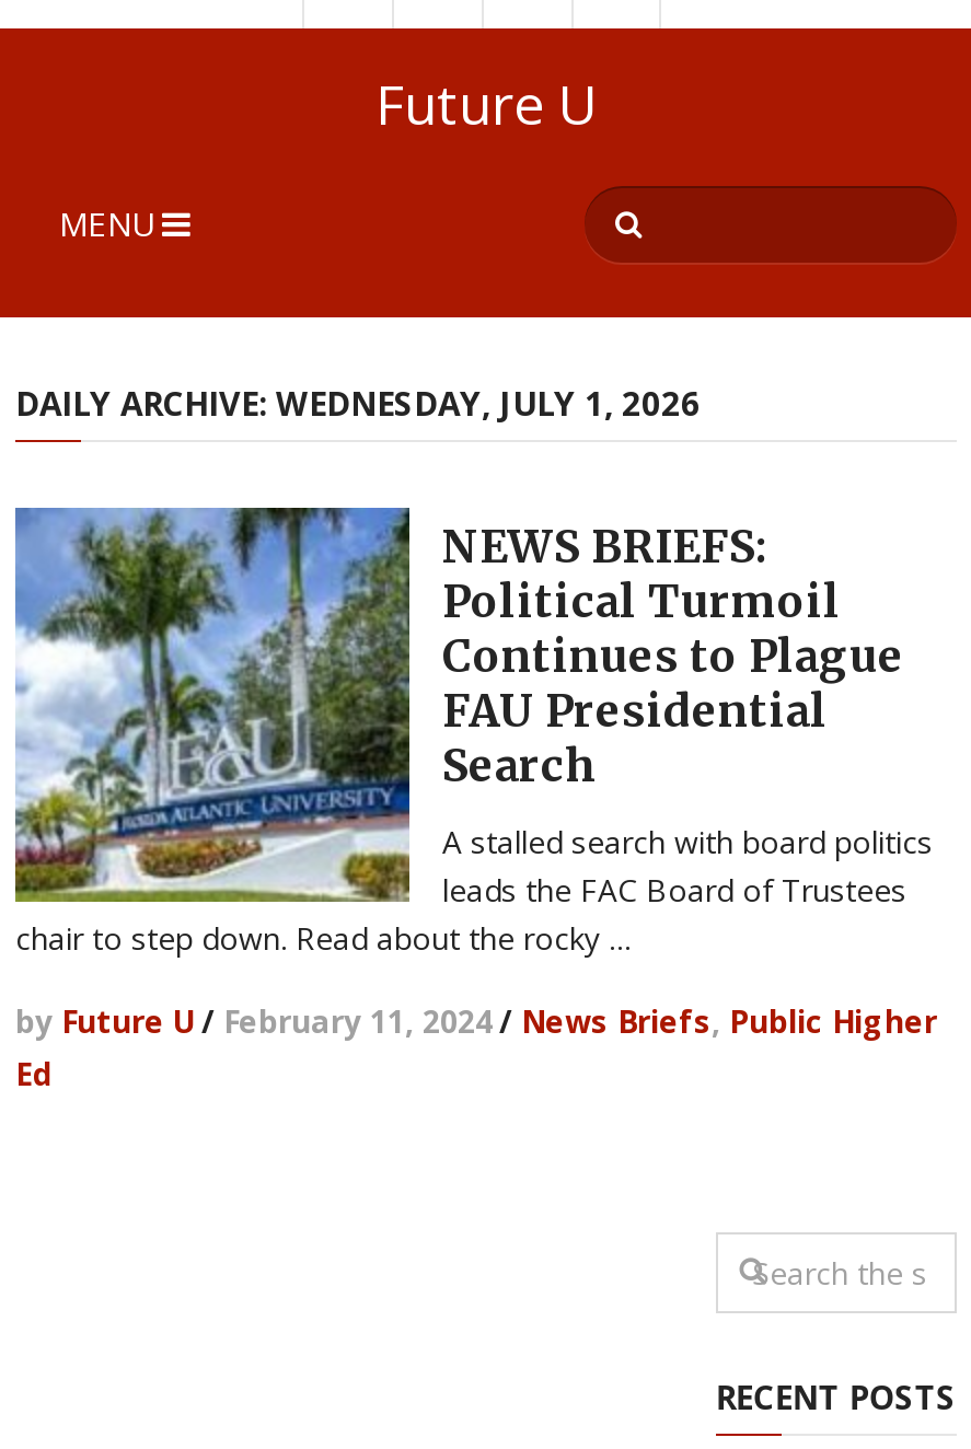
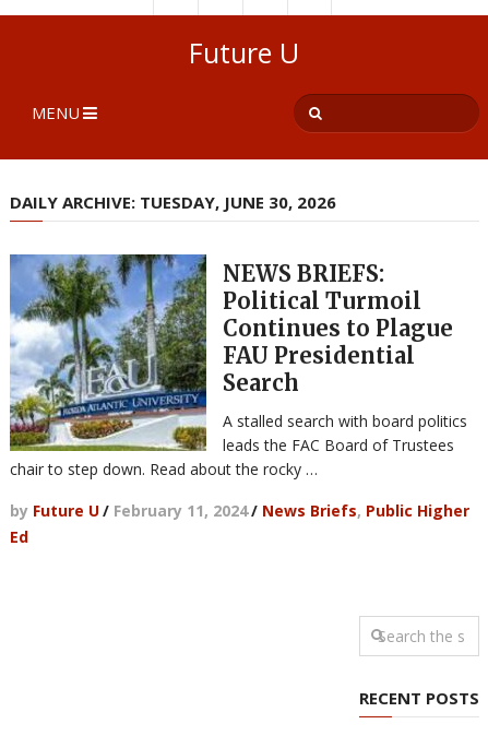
- DAILY ARCHIVE: WEDNESDAY, JULY 1, 2026
+ DAILY ARCHIVE: TUESDAY, JUNE 30, 2026
